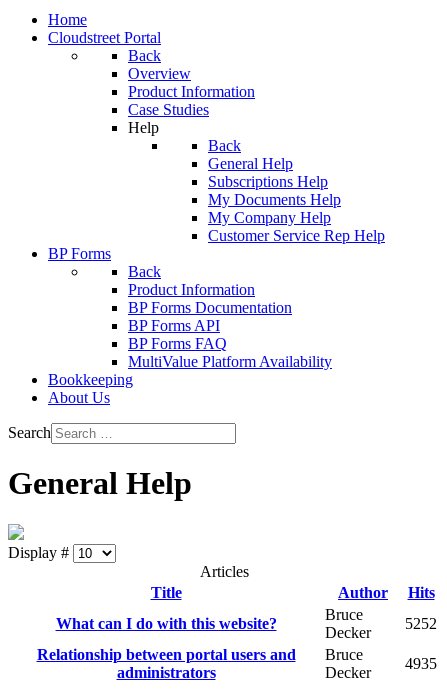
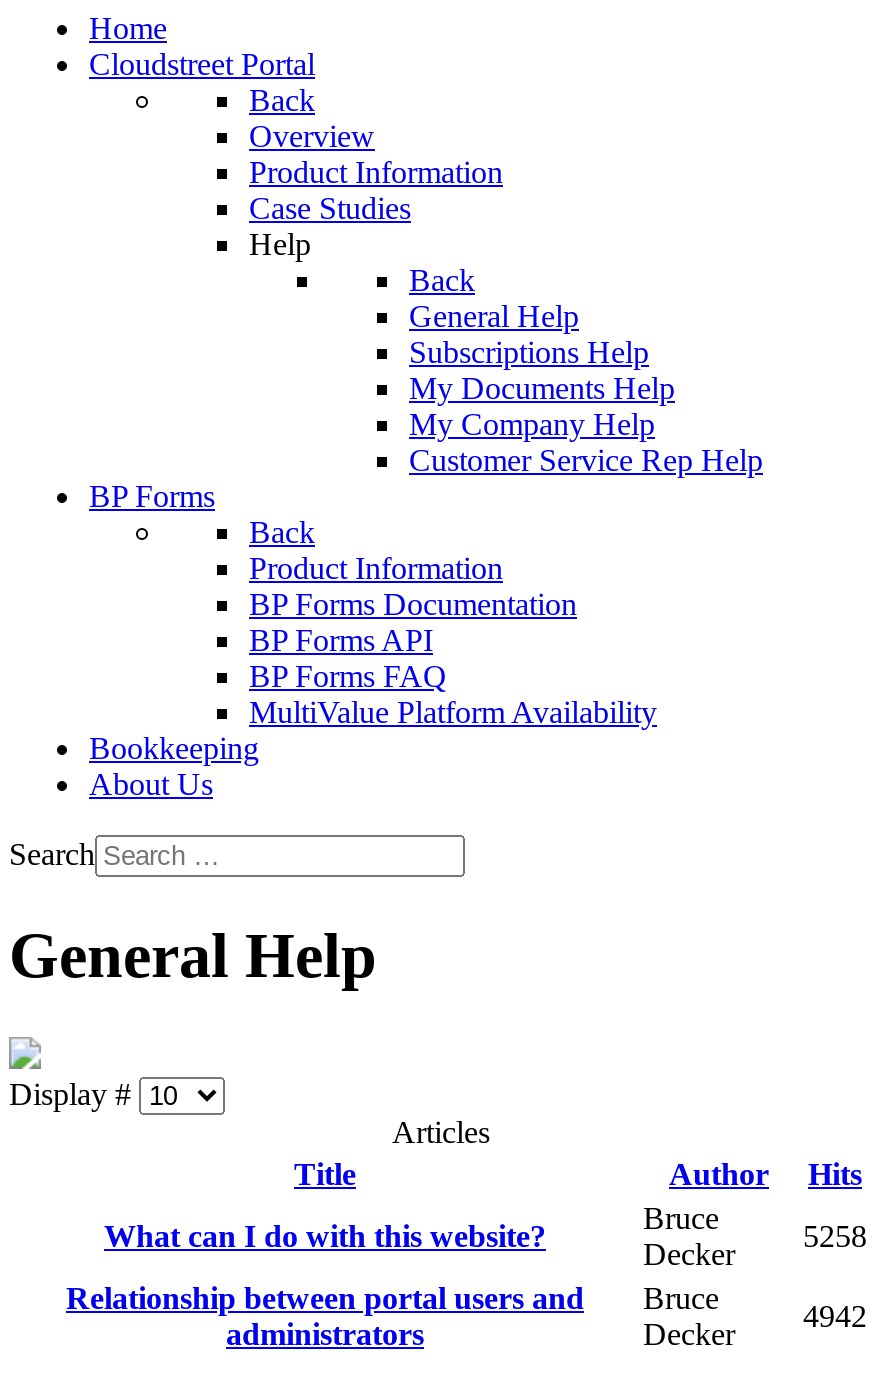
- 5252
+ 5258

- 4935
+ 4942
